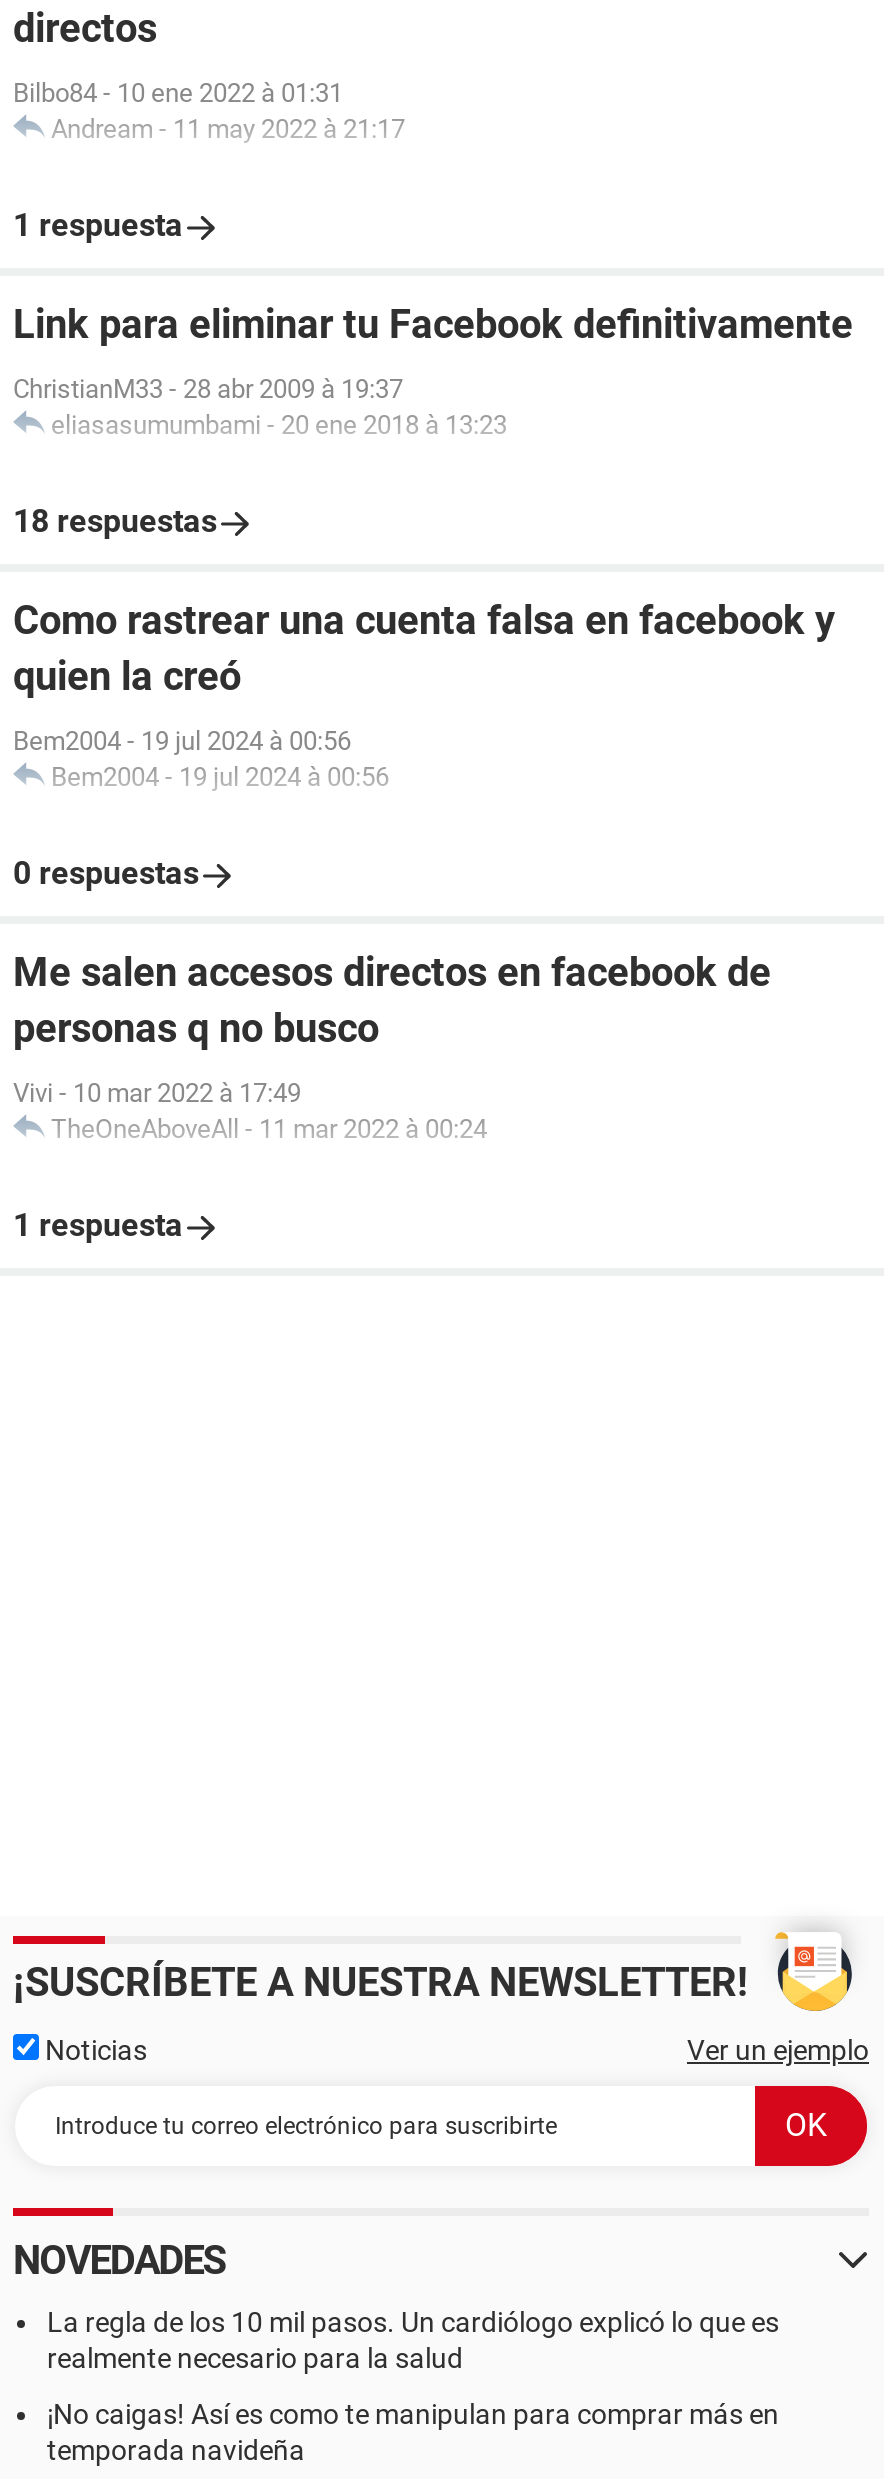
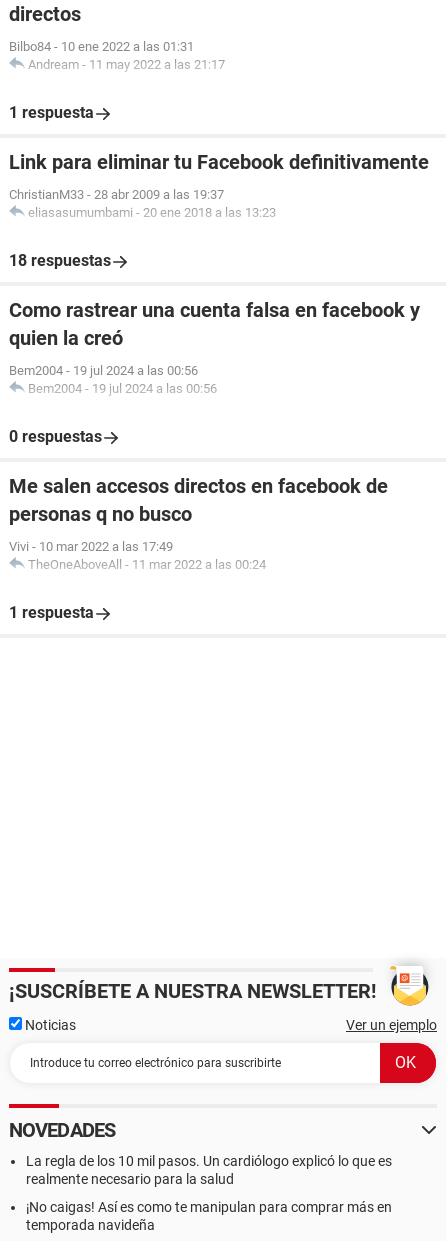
- Bilbo84 - 10 ene 2022 à 01:31
- Andream - 11 may 2022 à 21:17
+ Bilbo84 - 10 ene 2022 a las 01:31
+ Andream - 11 may 2022 a las 21:17

- ChristianM33 - 28 abr 2009 à 19:37
- eliasasumumbami - 20 ene 2018 à 13:23
+ ChristianM33 - 28 abr 2009 a las 19:37
+ eliasasumumbami - 20 ene 2018 a las 13:23

- Bem2004 - 19 jul 2024 à 00:56
- Bem2004 - 19 jul 2024 à 00:56
+ Bem2004 - 19 jul 2024 a las 00:56
+ Bem2004 - 19 jul 2024 a las 00:56

- Vivi - 10 mar 2022 à 17:49
- TheOneAboveAll - 11 mar 2022 à 00:24
+ Vivi - 10 mar 2022 a las 17:49
+ TheOneAboveAll - 11 mar 2022 a las 00:24
